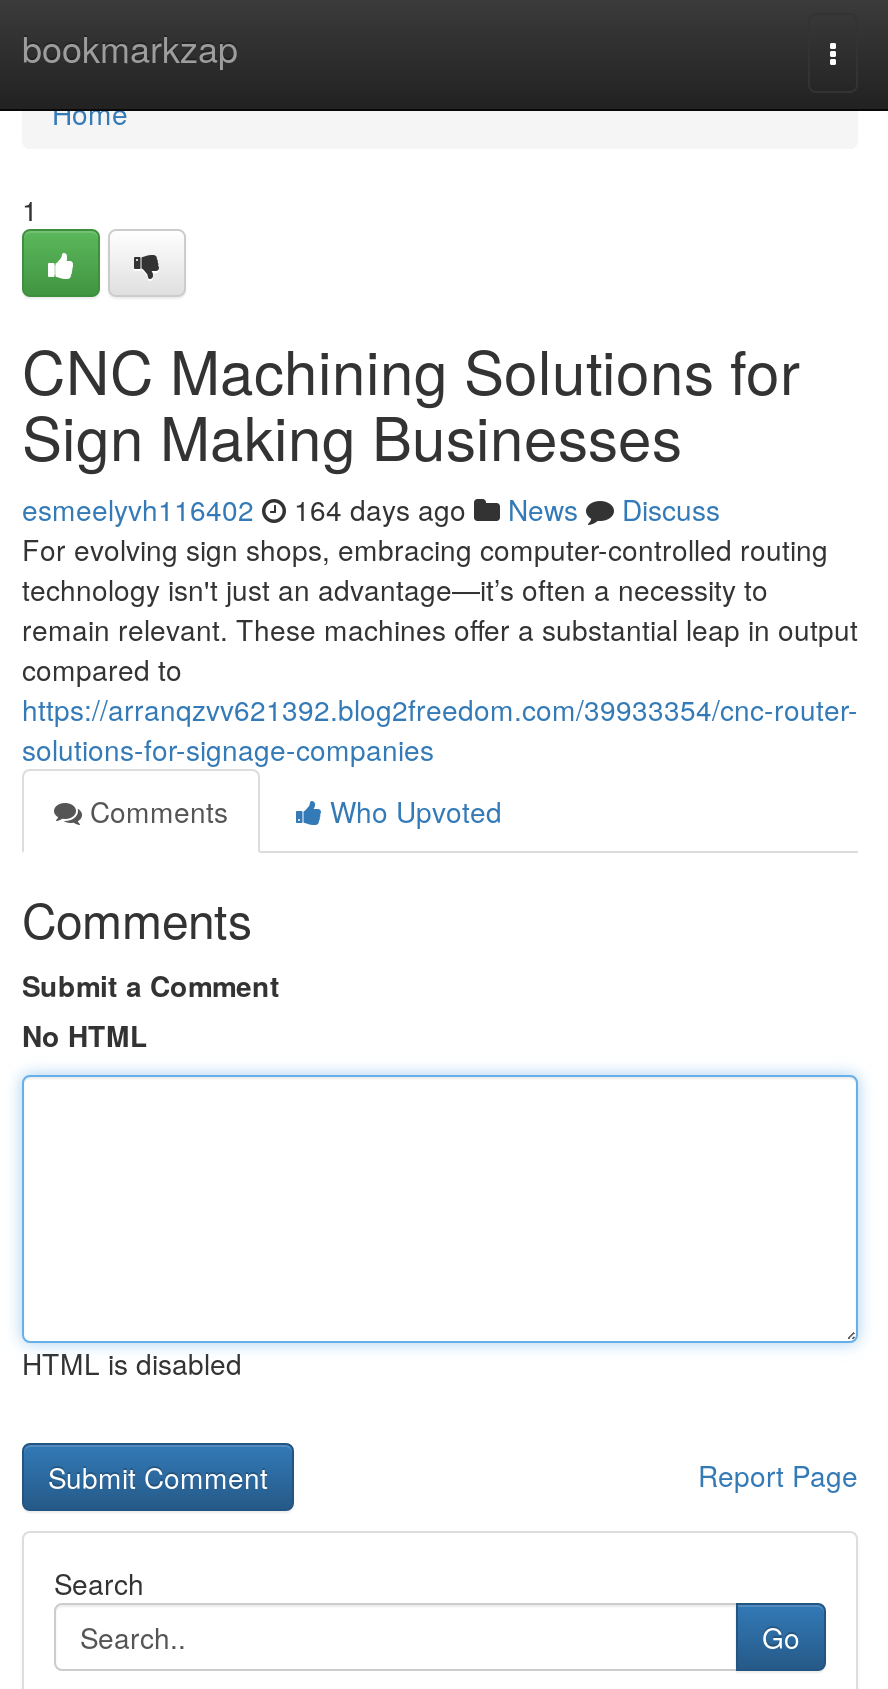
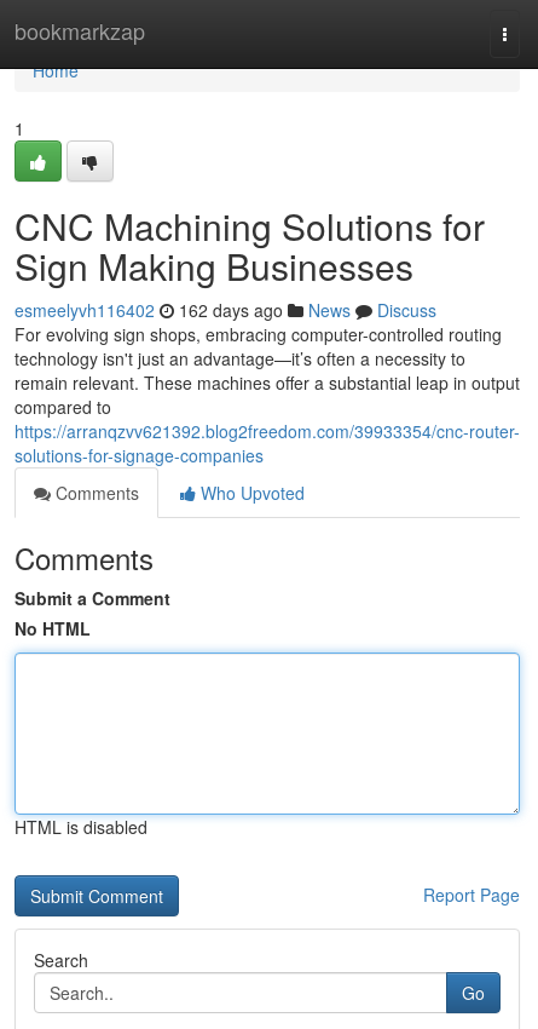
- esmeelyvh116402 164 days ago News Discuss
+ esmeelyvh116402 162 days ago News Discuss
